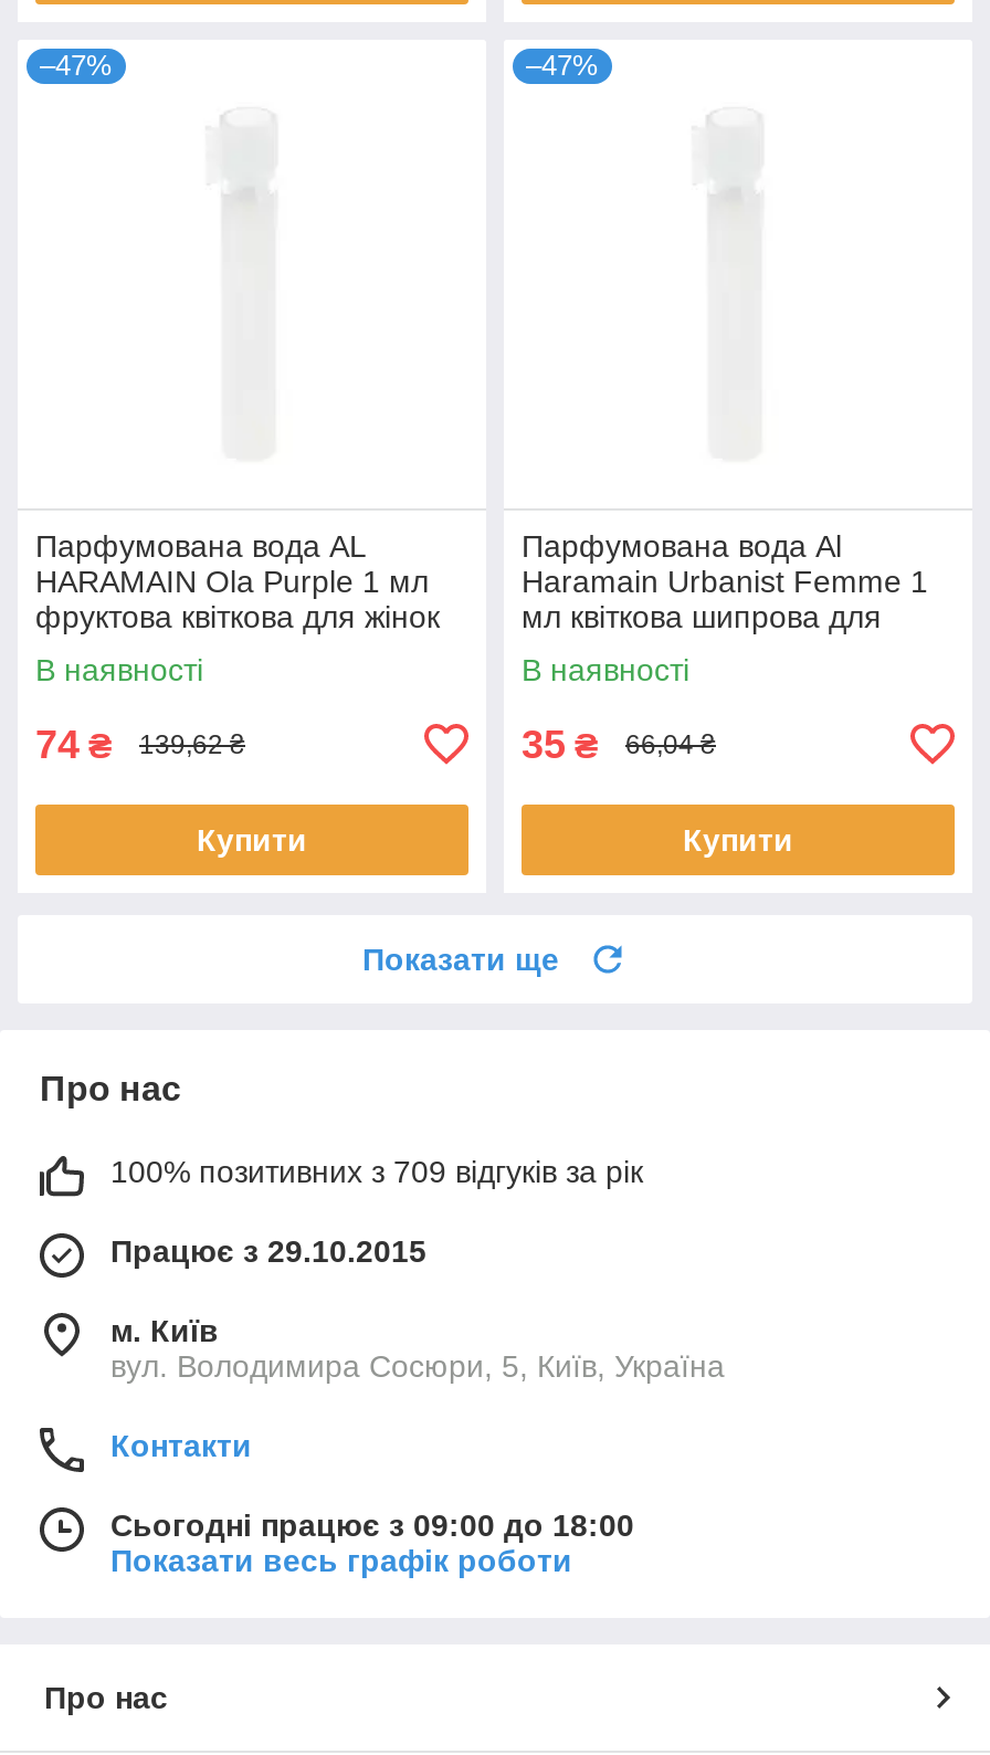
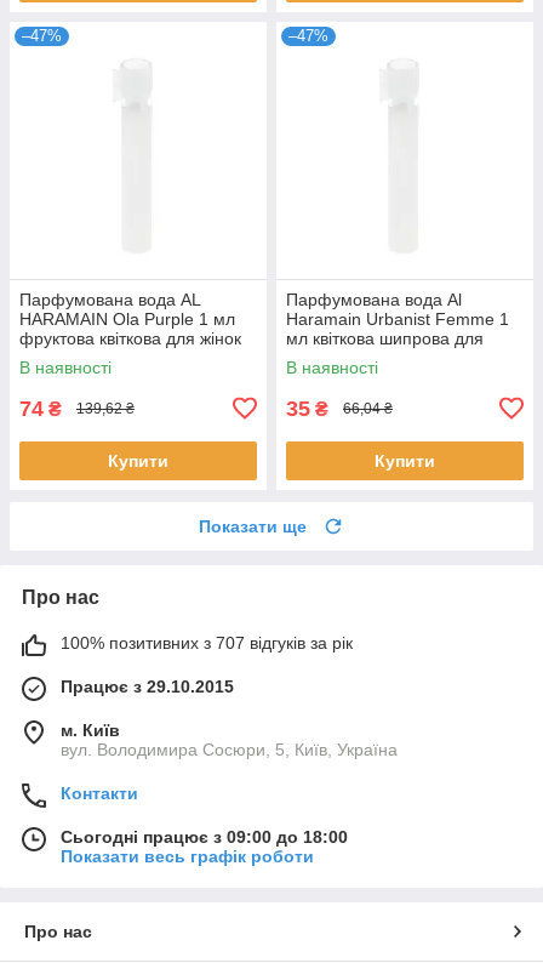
- 100% позитивних з 709 відгуків за рік
+ 100% позитивних з 707 відгуків за рік
